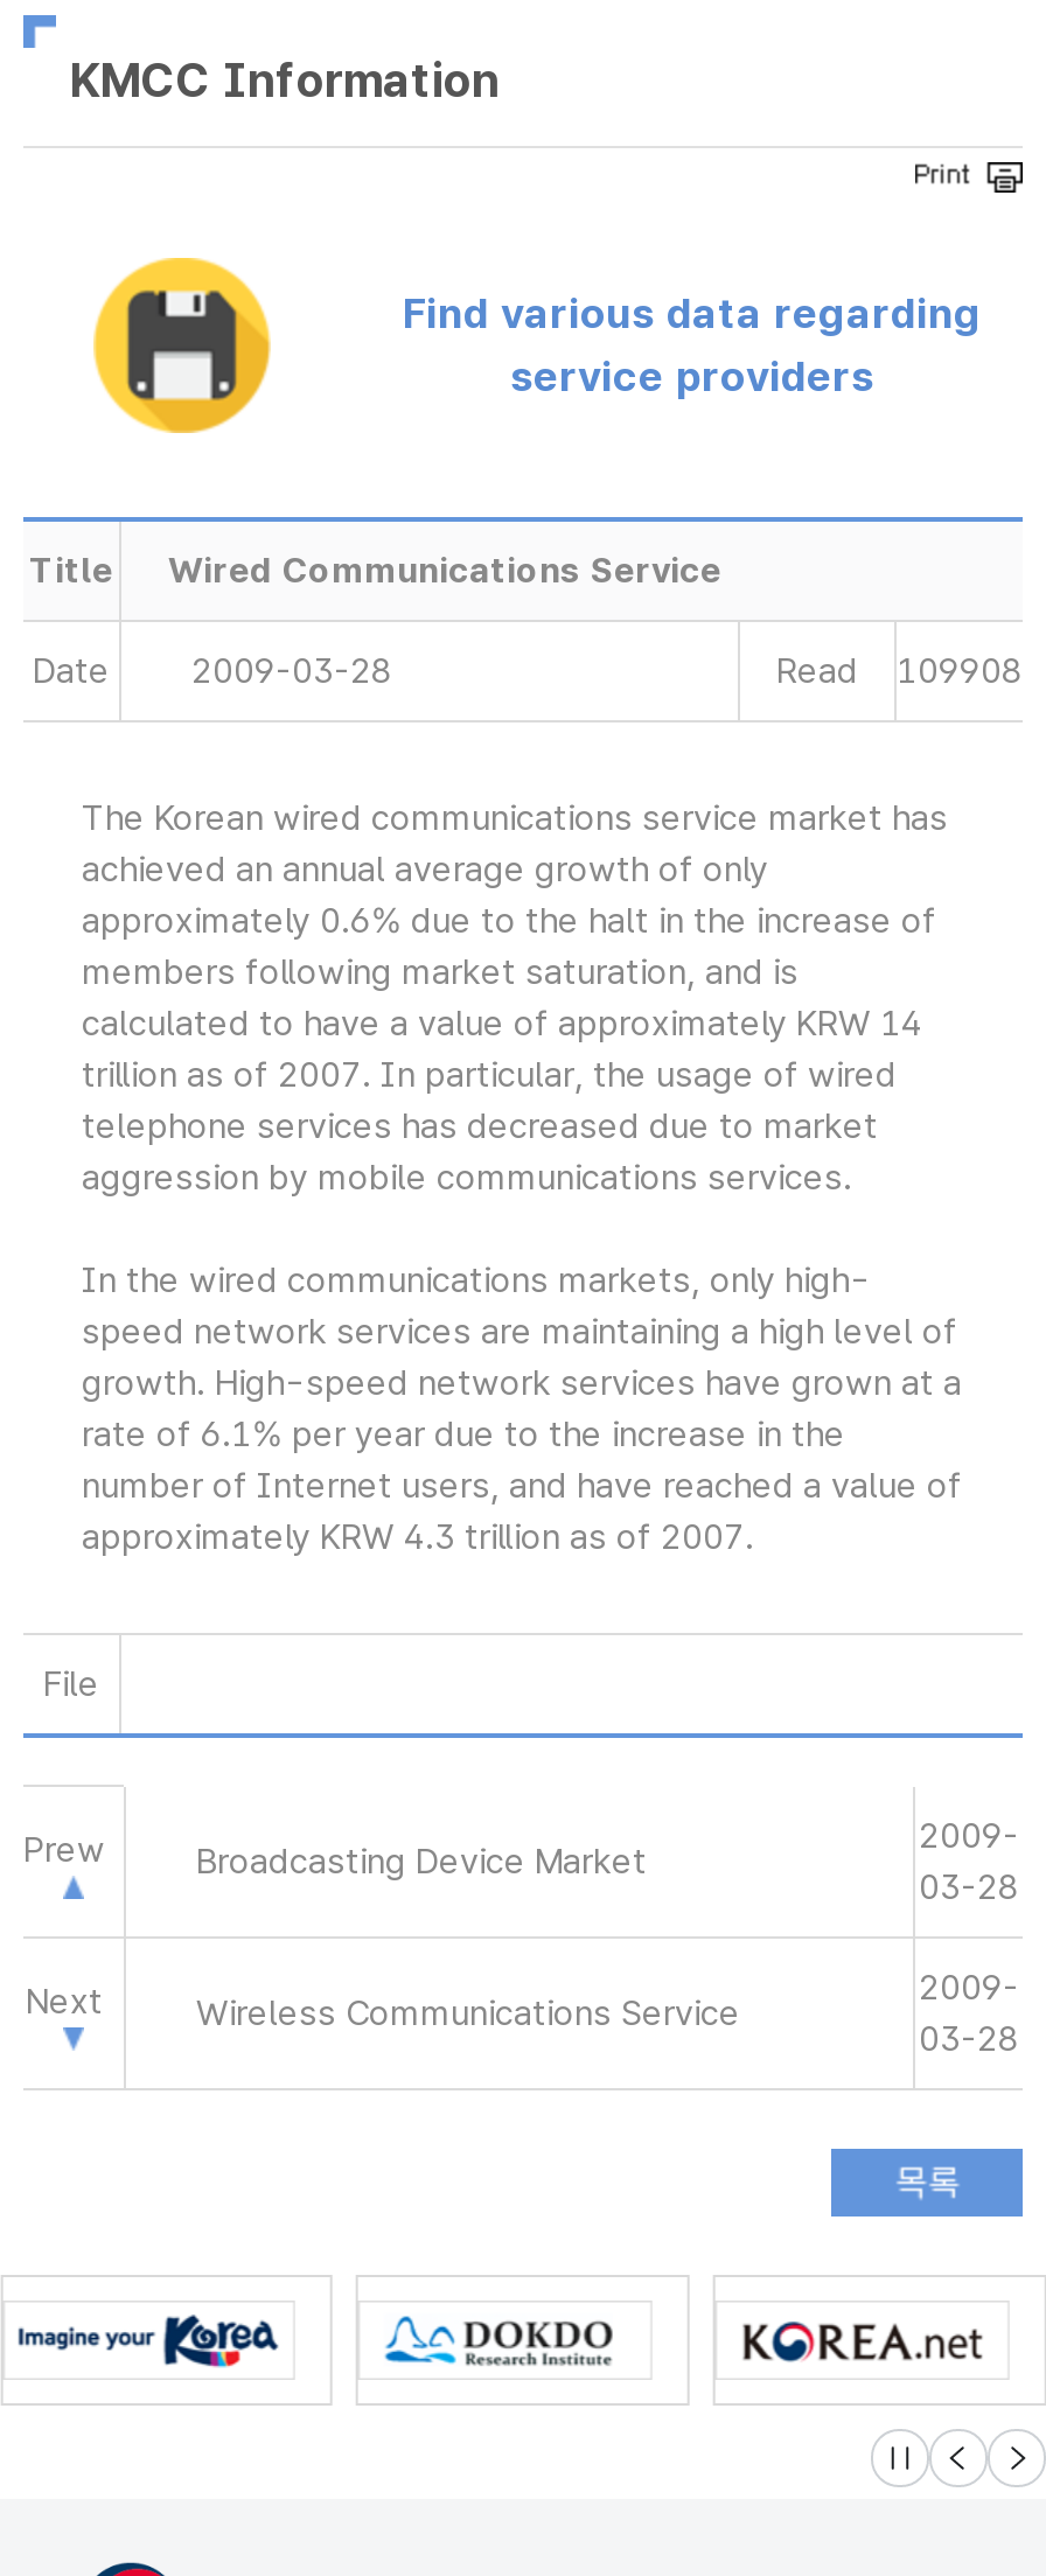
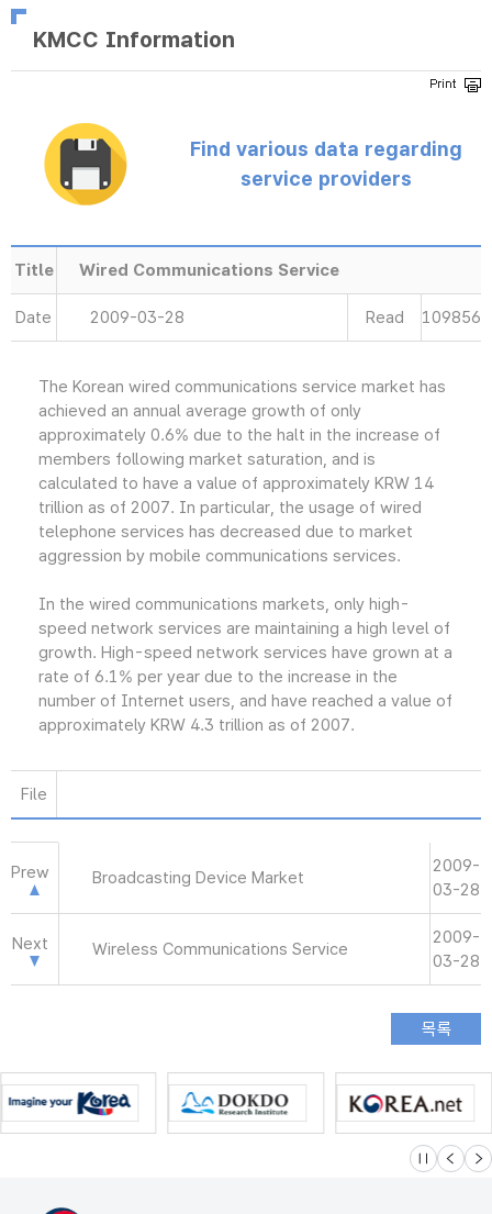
- Read 109908
+ Read 109856
